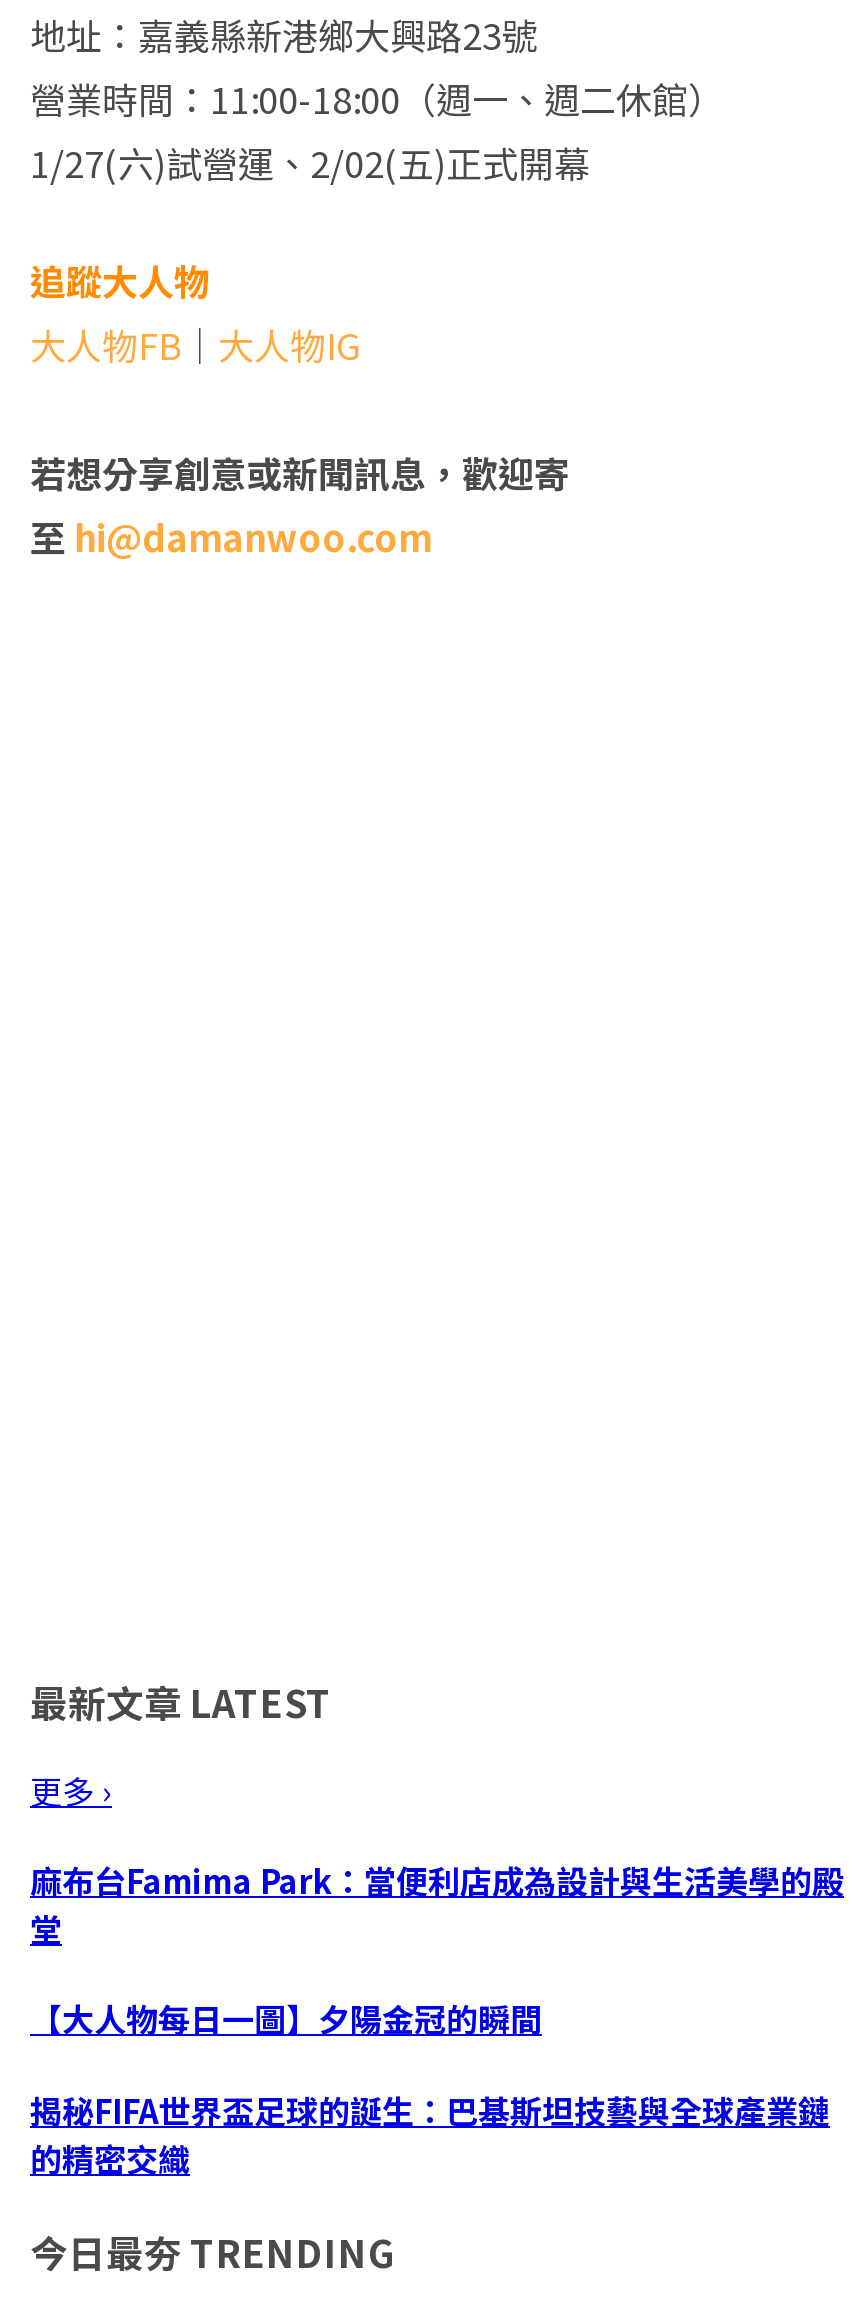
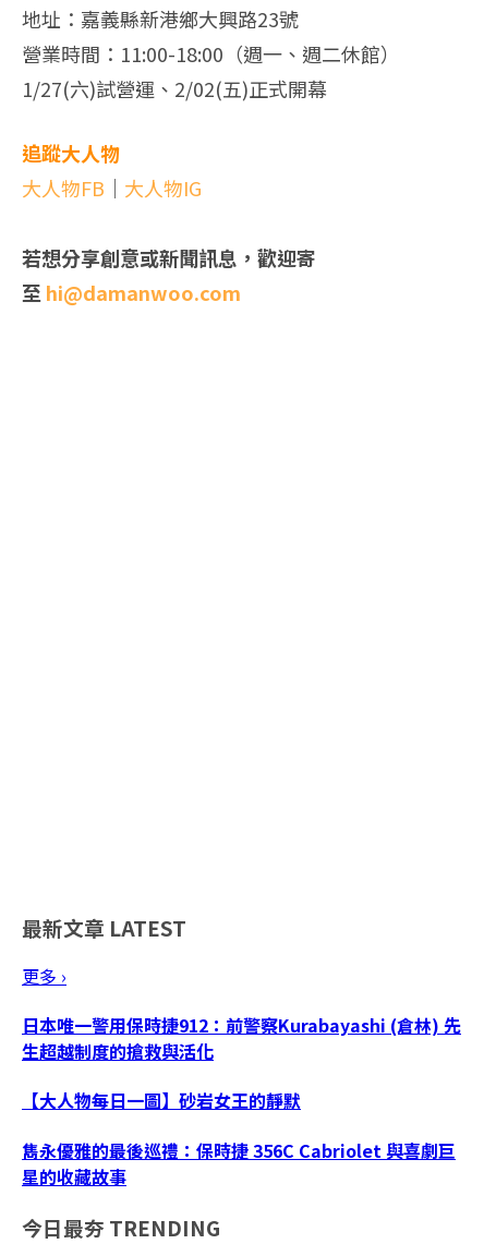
- 麻布台Famima Park：當便利店成為設計與生活美學的殿
- 堂
+ 日本唯一警用保時捷912：前警察Kurabayashi (倉林) 先
+ 生超越制度的搶救與活化

- 【大人物每日一圖】夕陽金冠的瞬間
+ 【大人物每日一圖】砂岩女王的靜默

- 揭秘FIFA世界盃足球的誕生：巴基斯坦技藝與全球產業鏈
- 的精密交織
+ 雋永優雅的最後巡禮：保時捷 356C Cabriolet 與喜劇巨
+ 星的收藏故事
